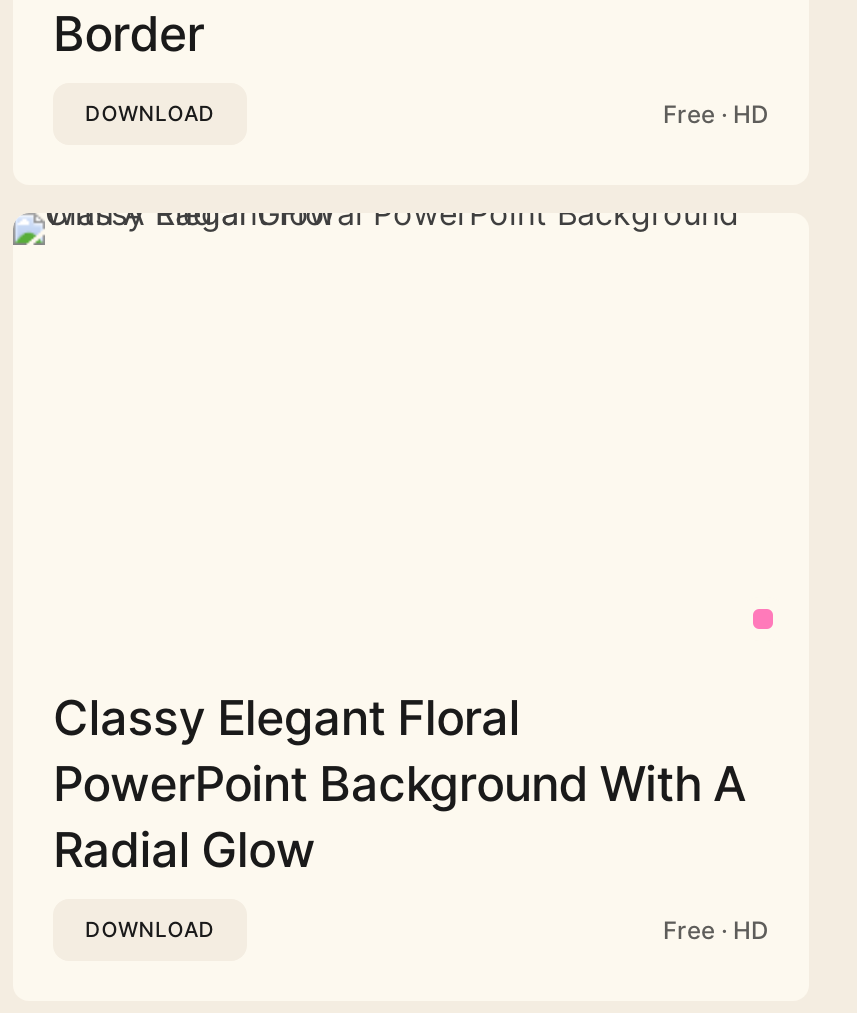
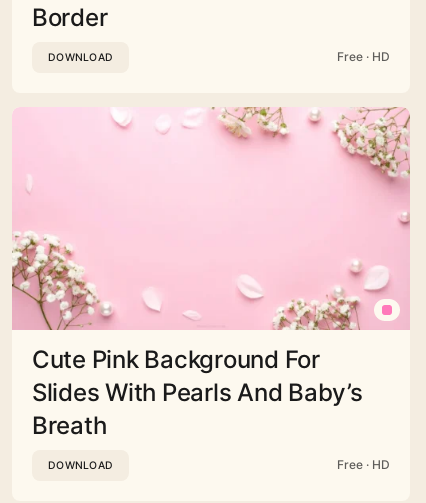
+ [image]

- Classy Elegant Floral
- PowerPoint Background With A
- Radial Glow
+ Cute Pink Background For
+ Slides With Pearls And Baby’s
+ Breath
